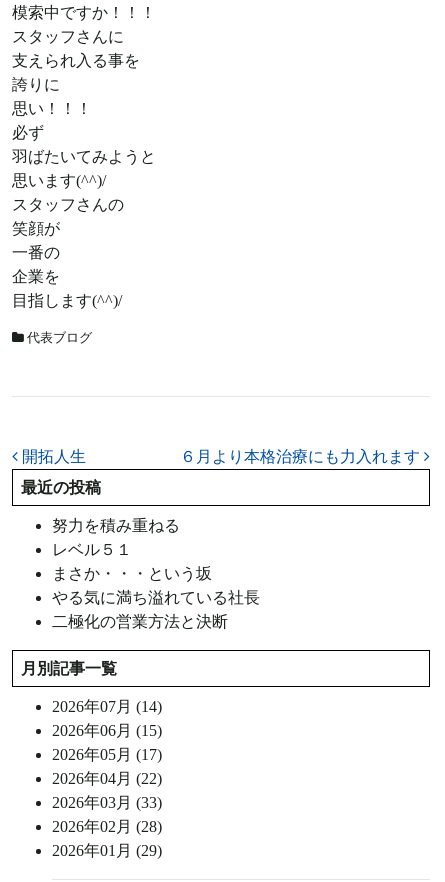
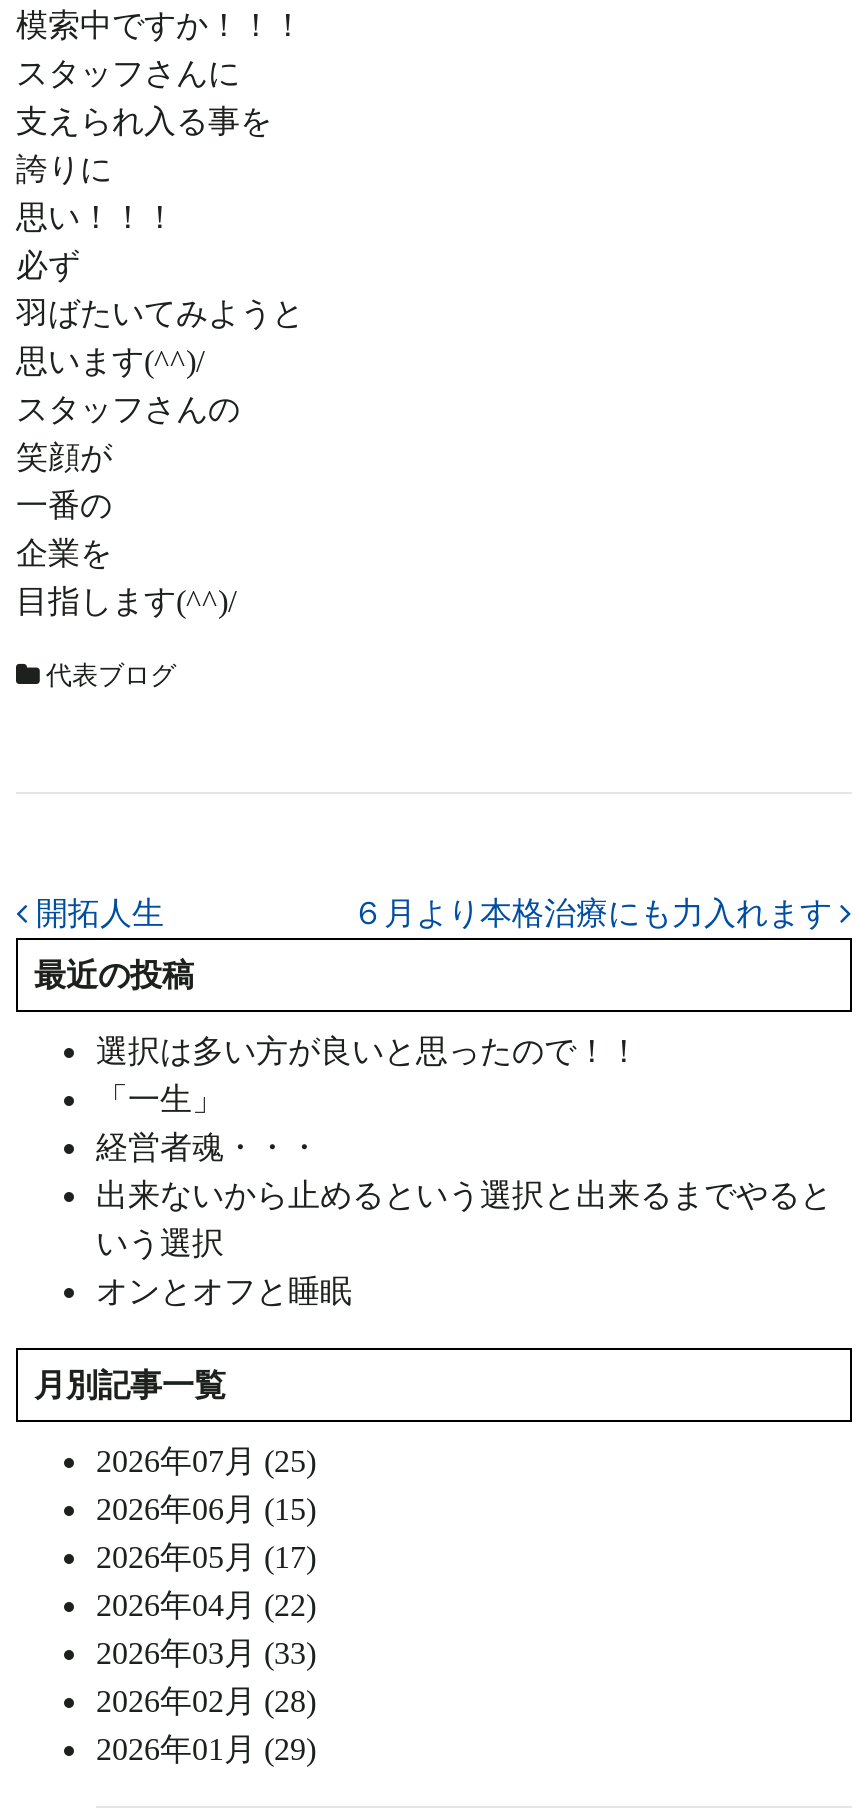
- 努力を積み重ねる
- レベル５１
- まさか・・・という坂
- やる気に満ち溢れている社長
- 二極化の営業方法と決断
+ 選択は多い方が良いと思ったので！！
+ 「一生」
+ 経営者魂・・・
+ 出来ないから止めるという選択と出来るまでやると
+ いう選択
+ オンとオフと睡眠

- 2026年07月 (14)
+ 2026年07月 (25)
